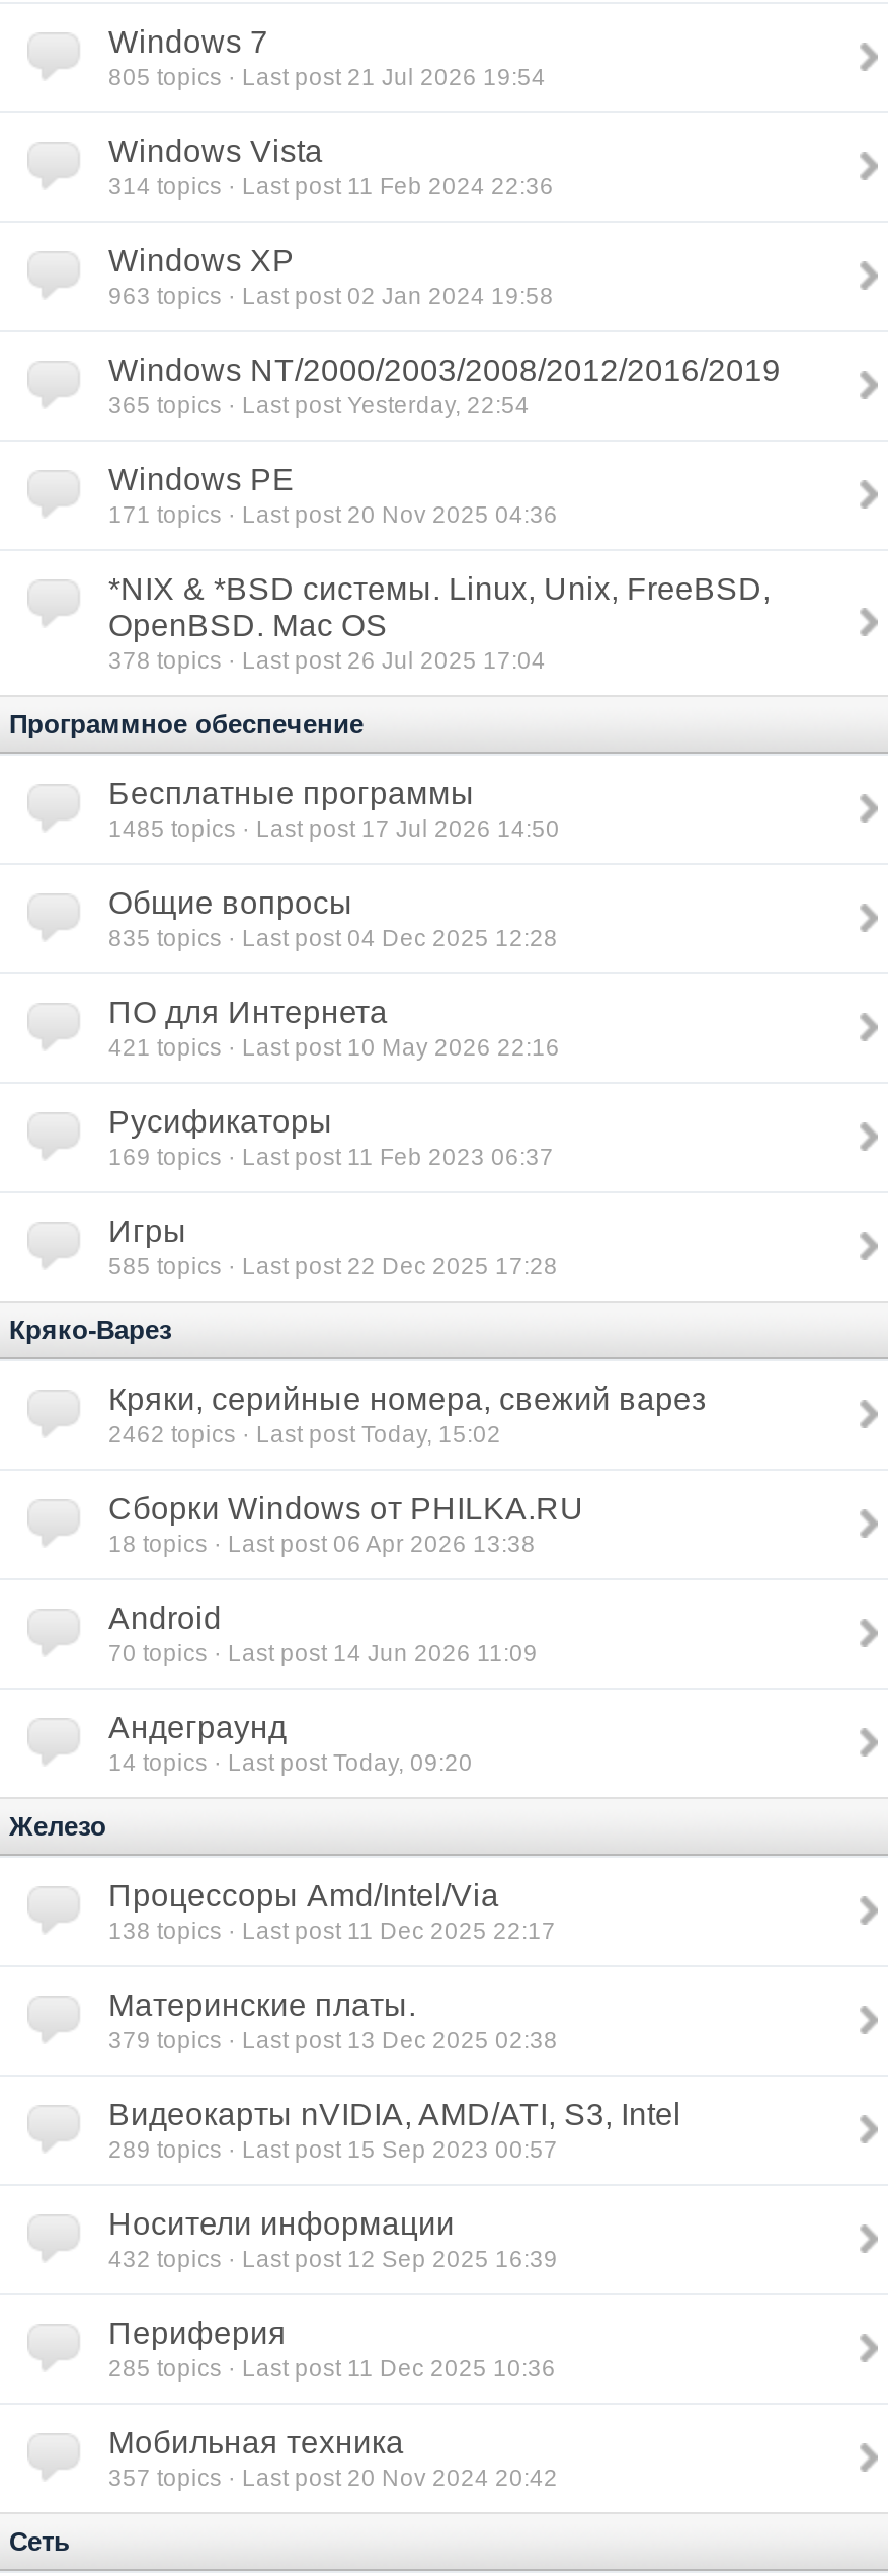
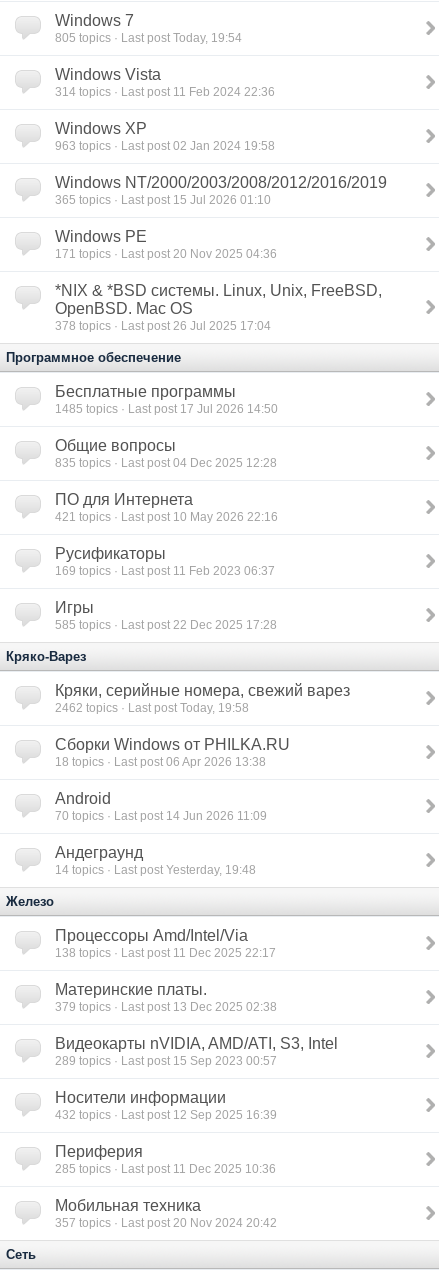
- 805 topics · Last post 21 Jul 2026 19:54
+ 805 topics · Last post Today, 19:54

- 365 topics · Last post Yesterday, 22:54
+ 365 topics · Last post 15 Jul 2026 01:10

- 2462 topics · Last post Today, 15:02
+ 2462 topics · Last post Today, 19:58

- 14 topics · Last post Today, 09:20
+ 14 topics · Last post Yesterday, 19:48
